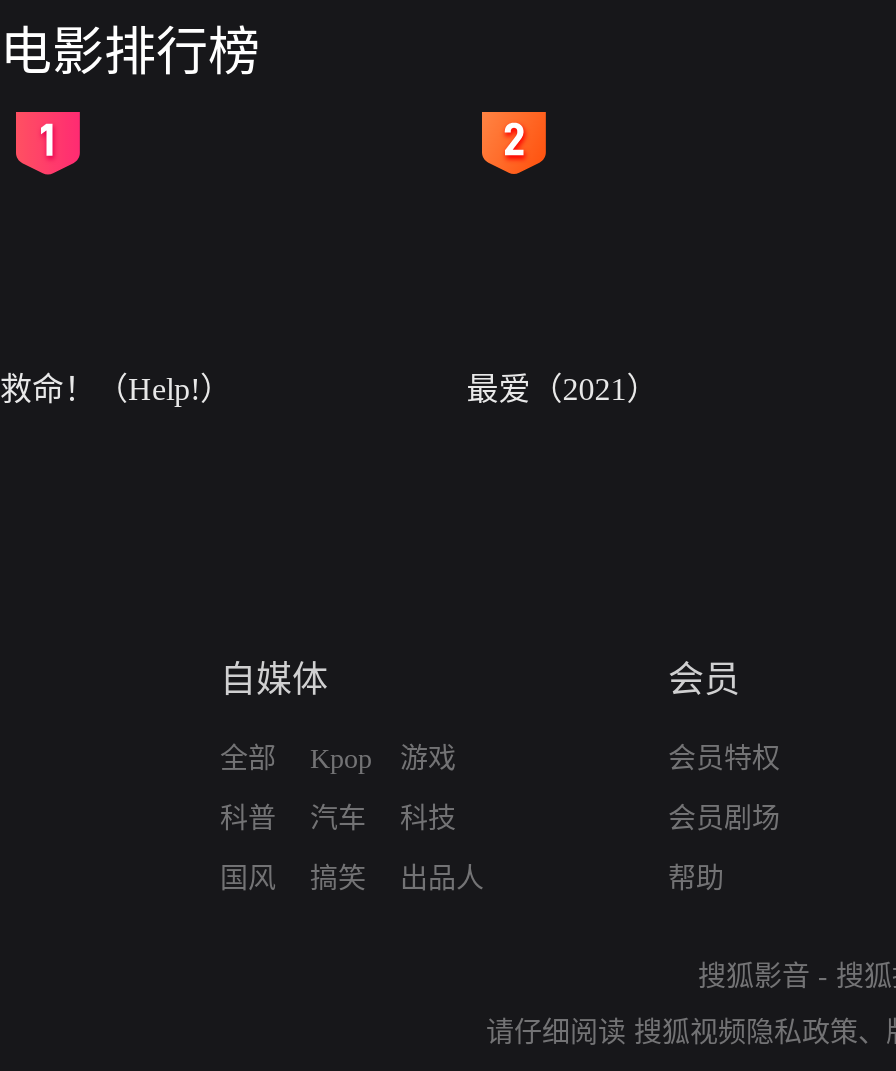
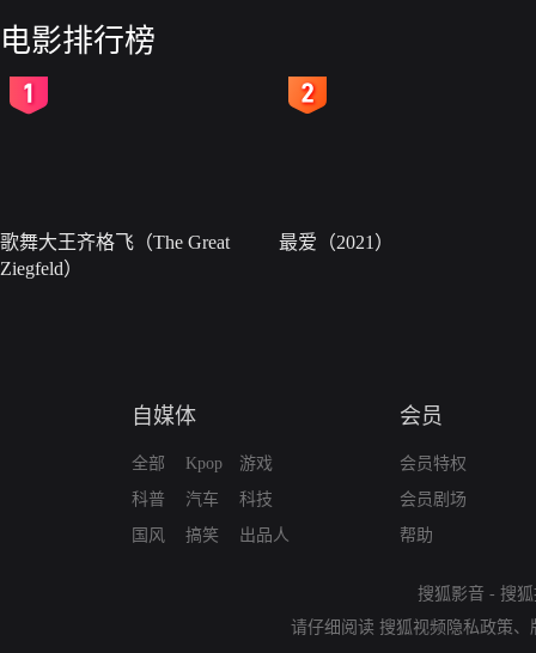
- 救命！（Help!）
+ 歌舞大王齐格飞（The Great
+ Ziegfeld）
